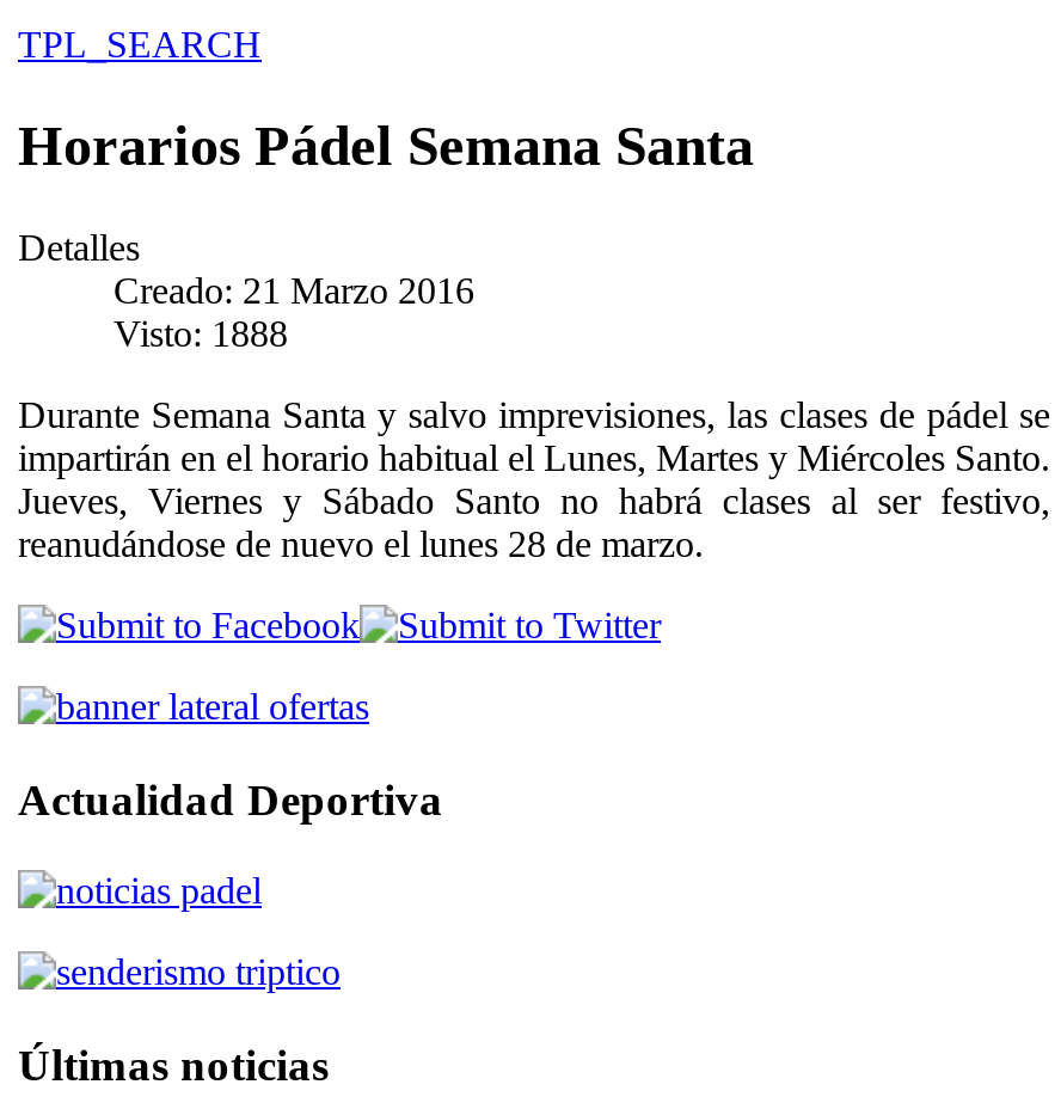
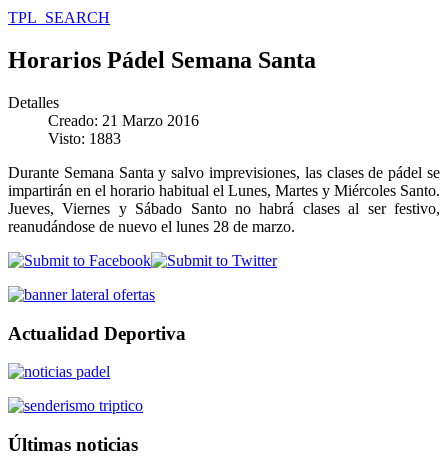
- Visto: 1888
+ Visto: 1883
